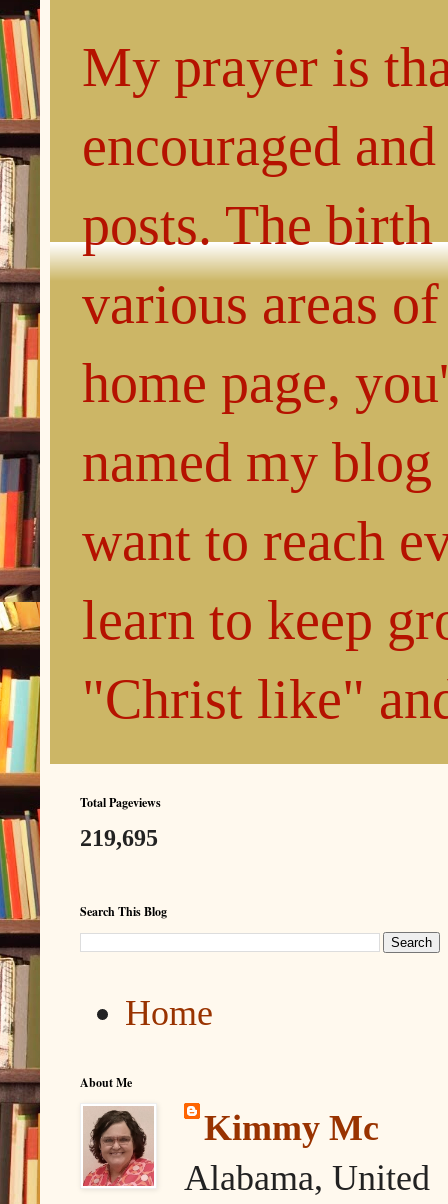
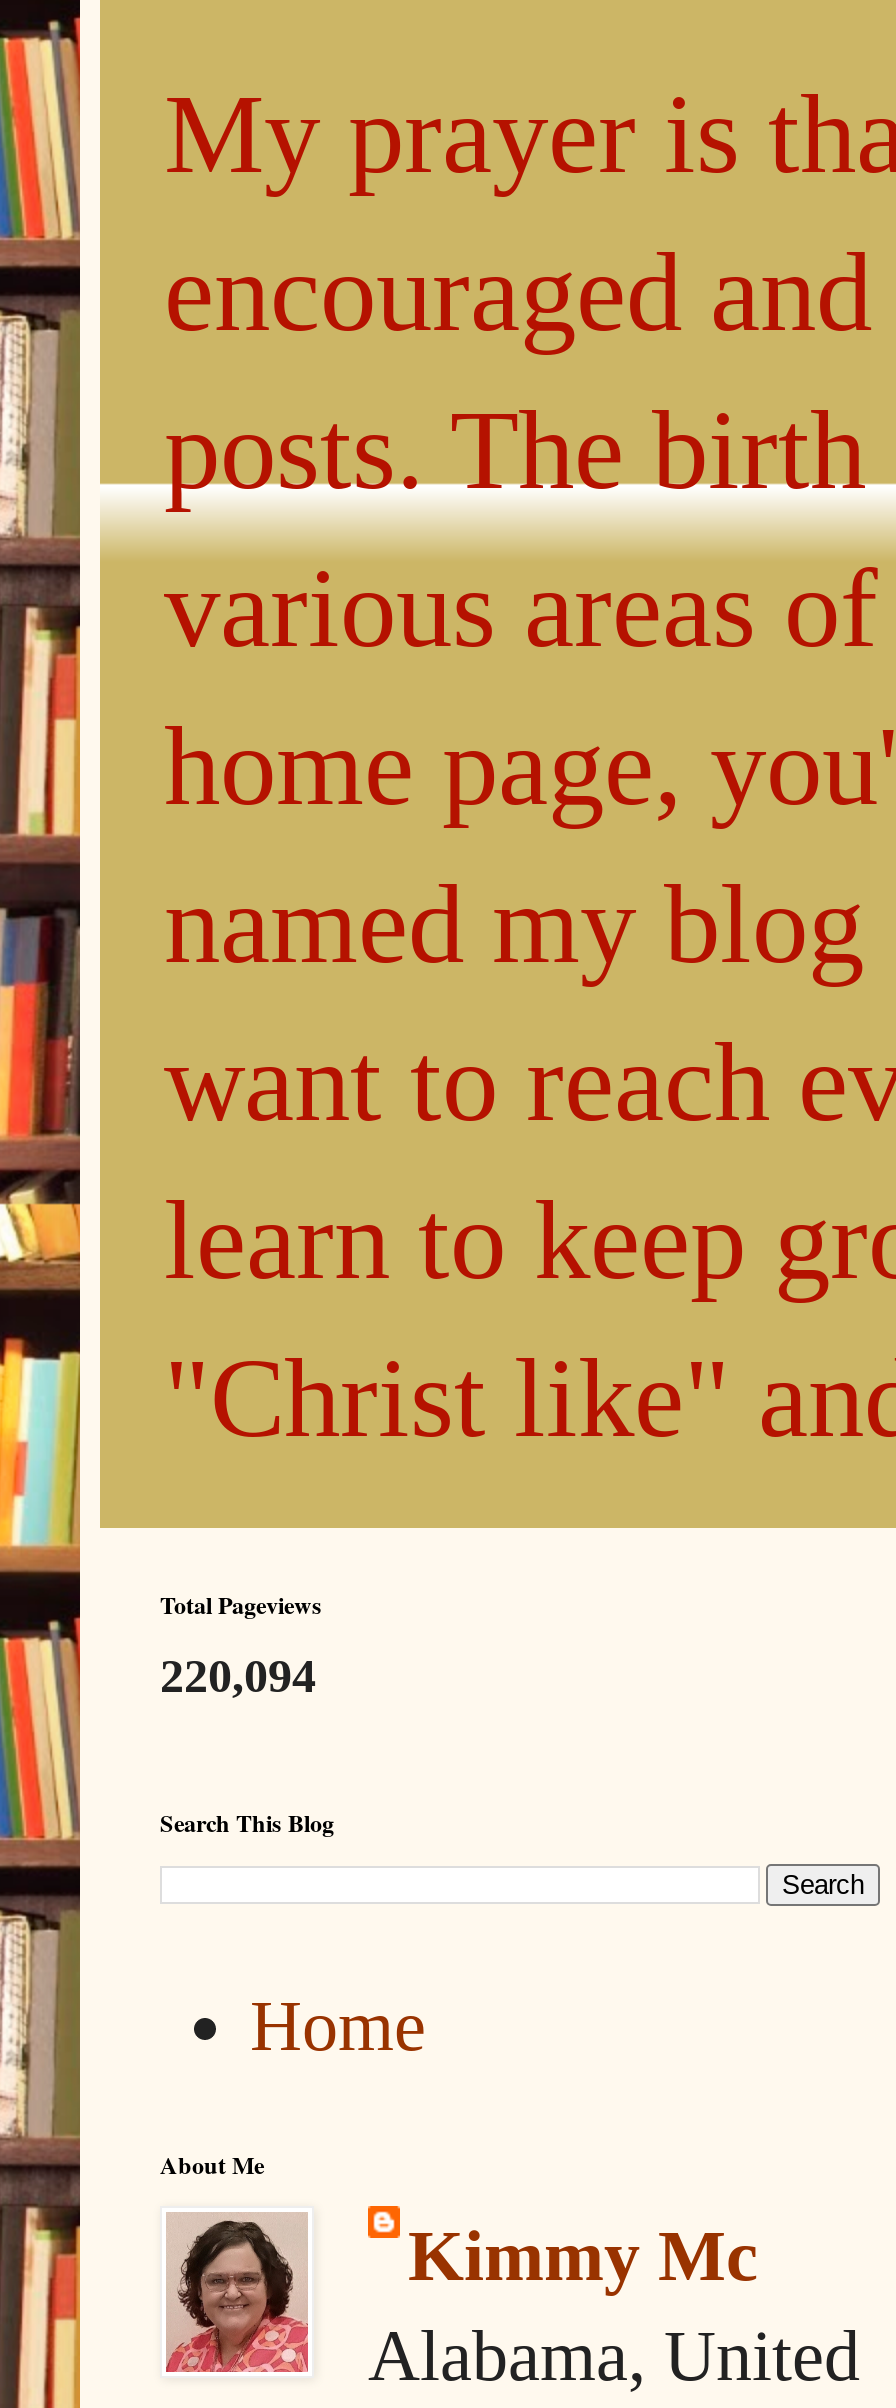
- 219,695
+ 220,094
